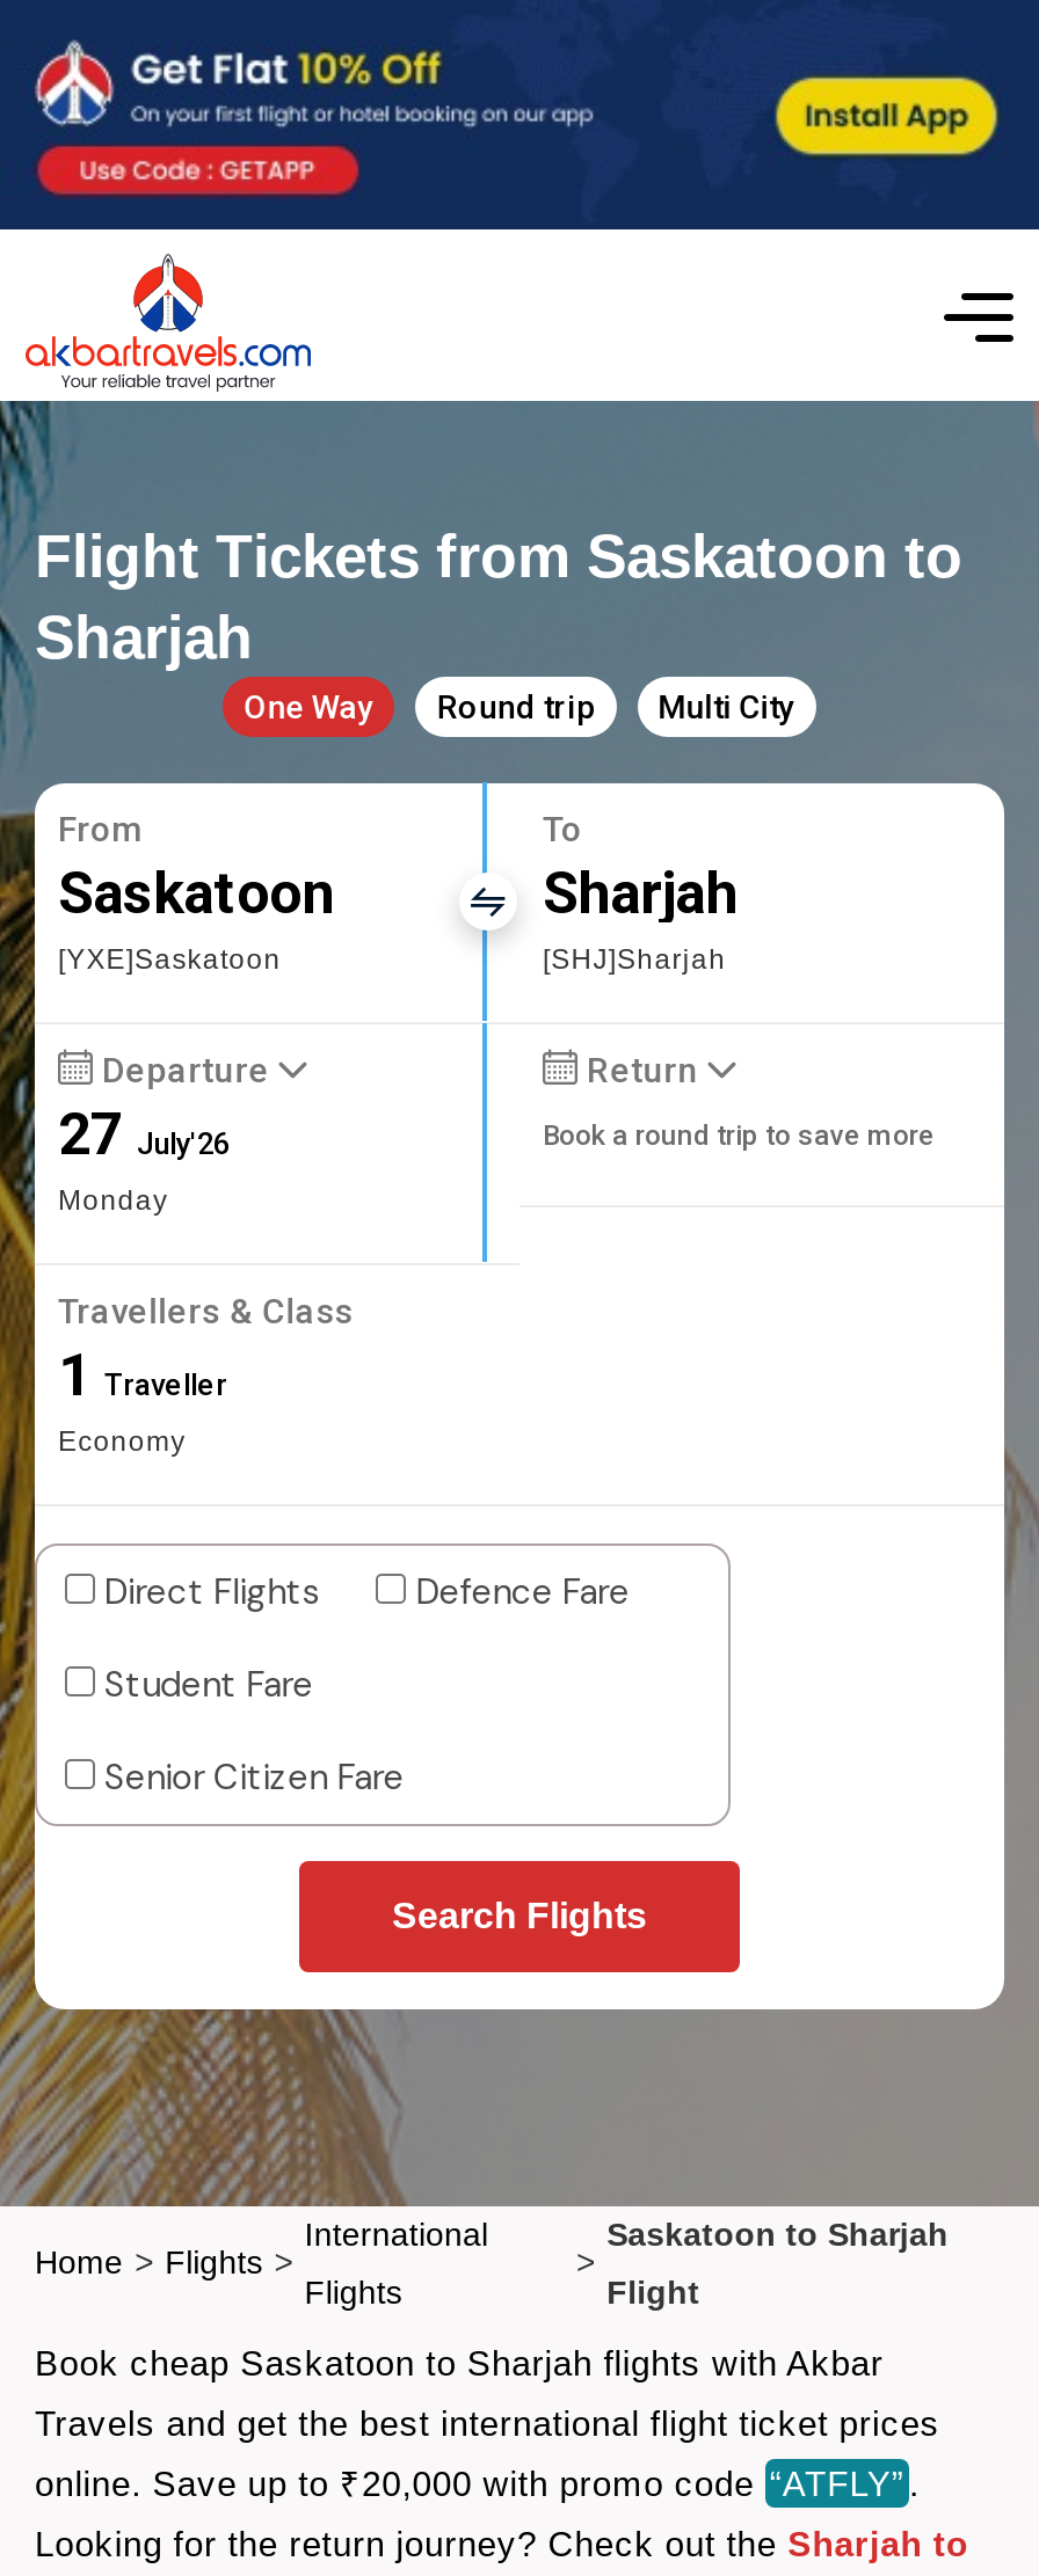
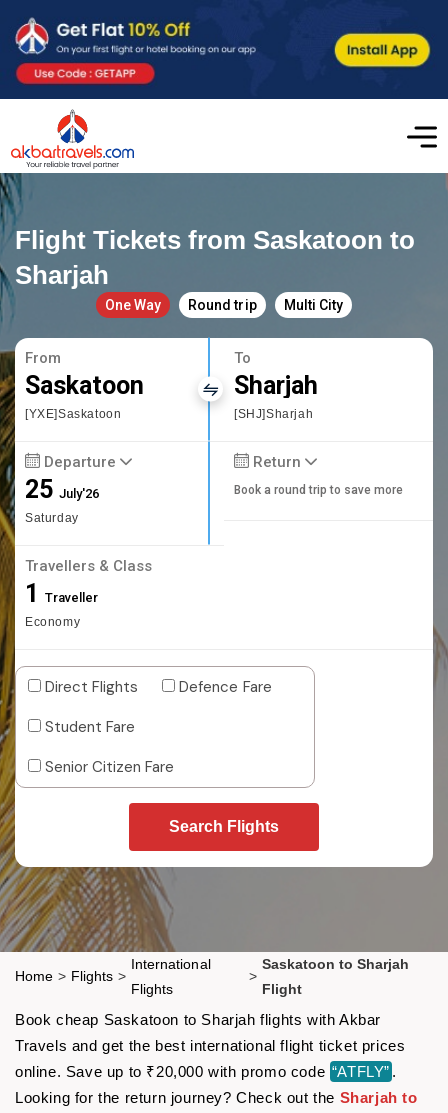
- 27 July'26
- Monday
+ 25 July'26
+ Saturday
